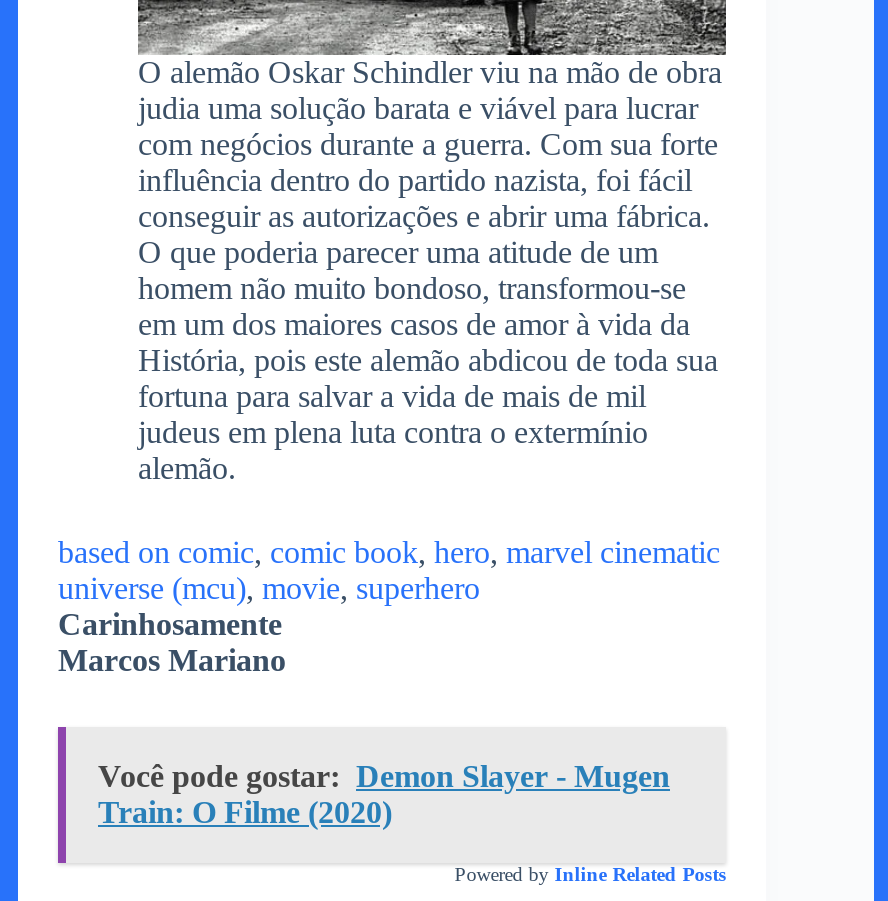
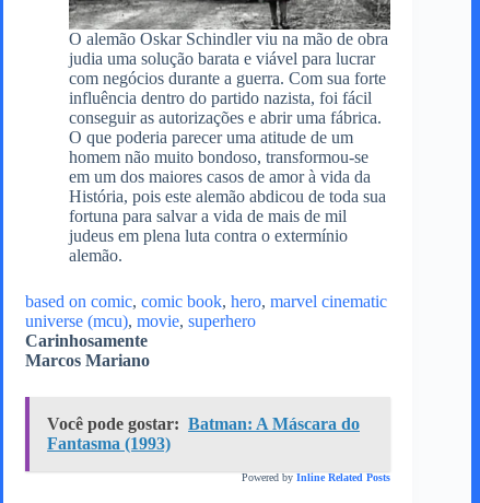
- Você pode gostar: Demon Slayer - Mugen
- Train: O Filme (2020)
+ Você pode gostar: Batman: A Máscara do
+ Fantasma (1993)
